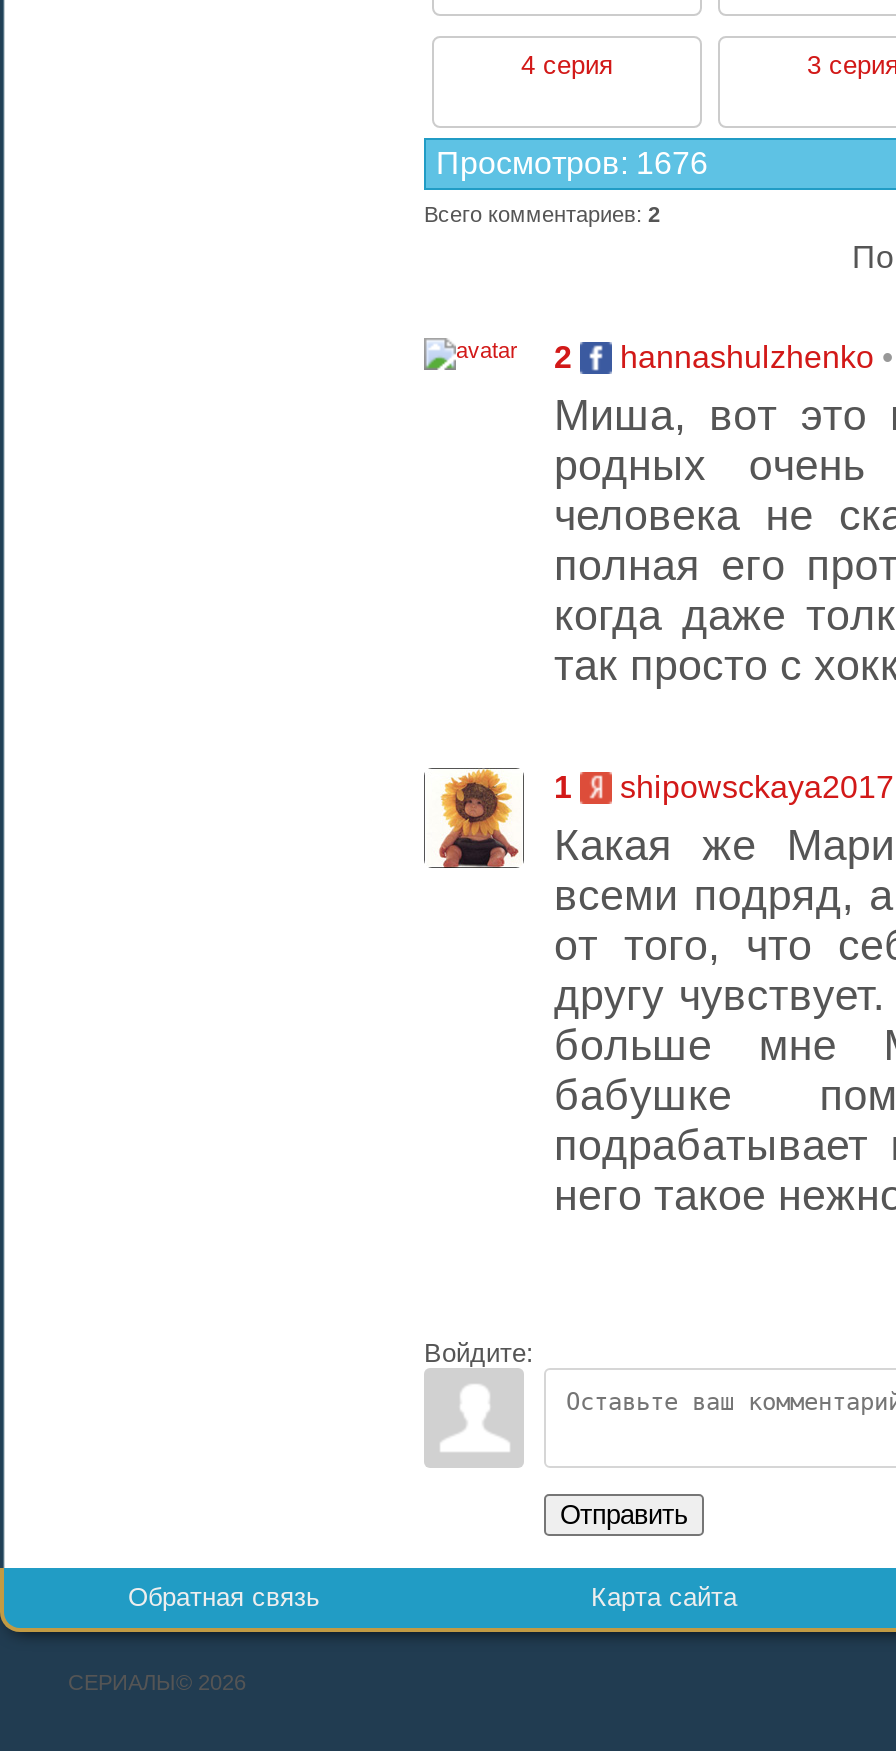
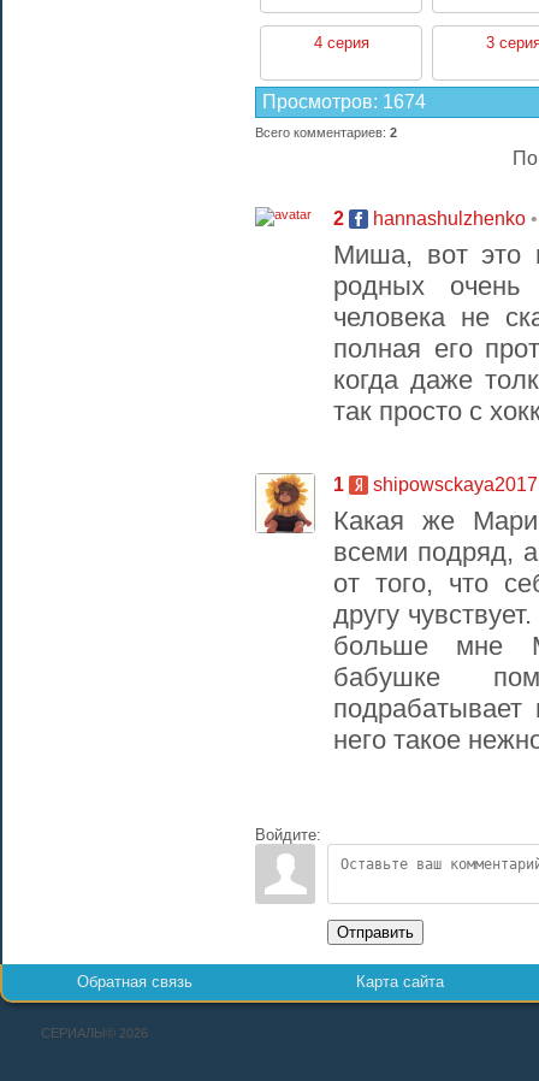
- Просмотров: 1676
+ Просмотров: 1674
